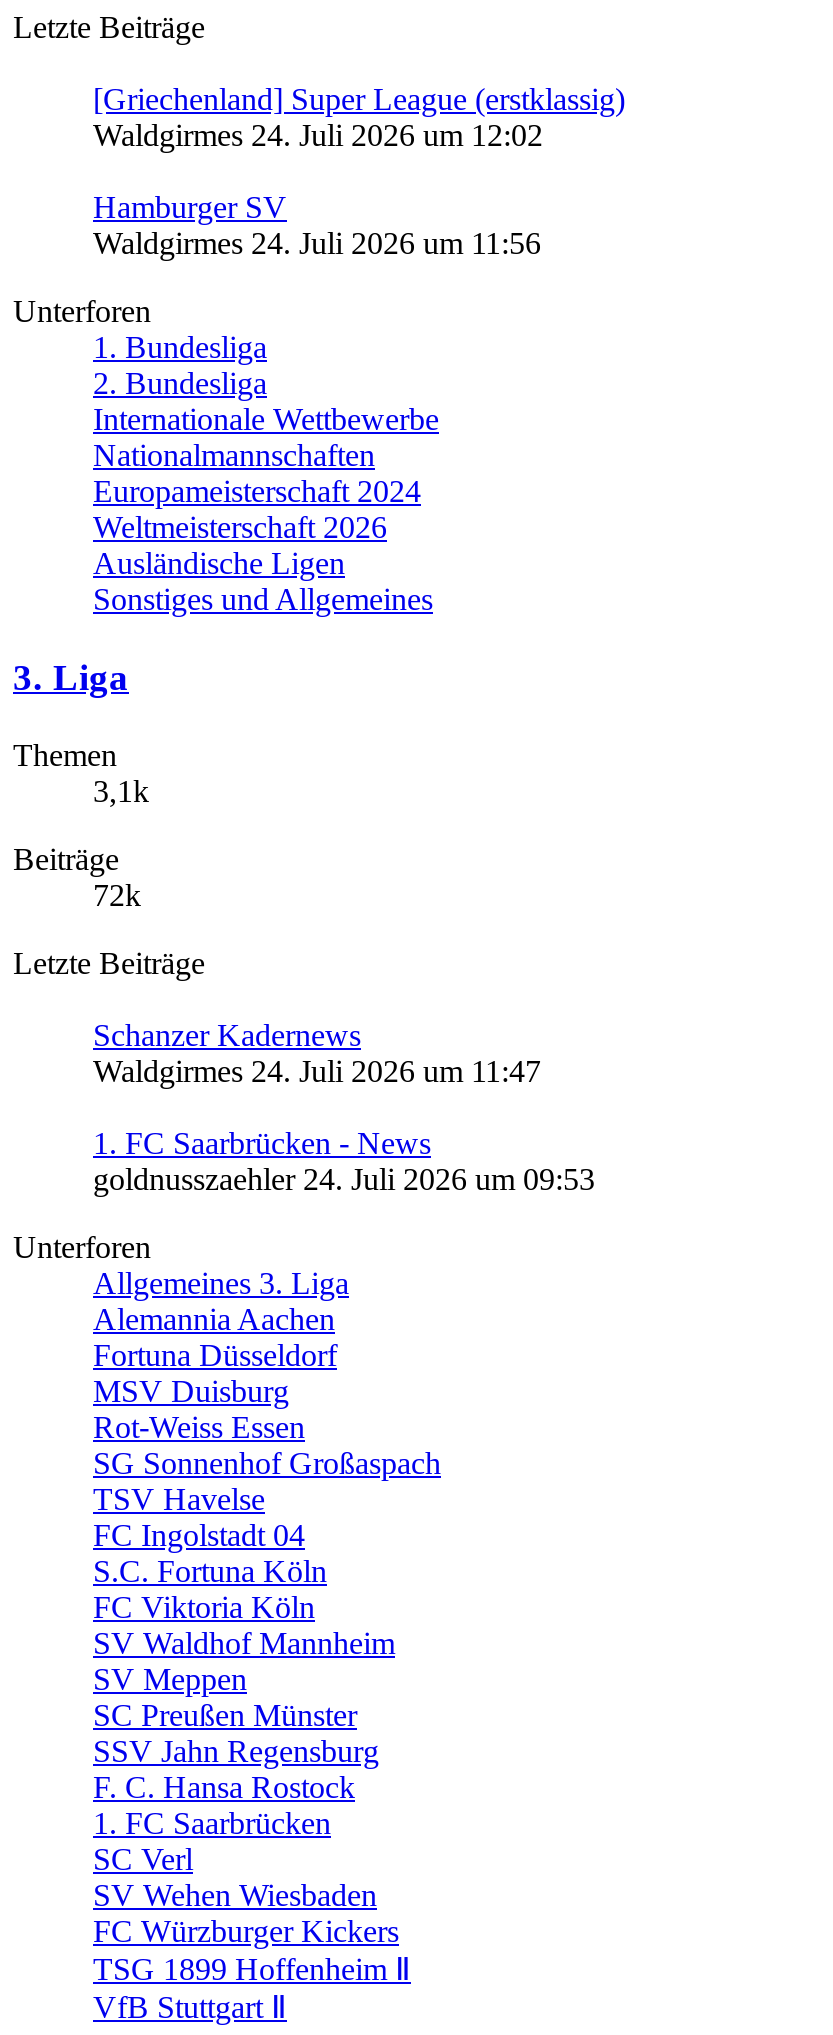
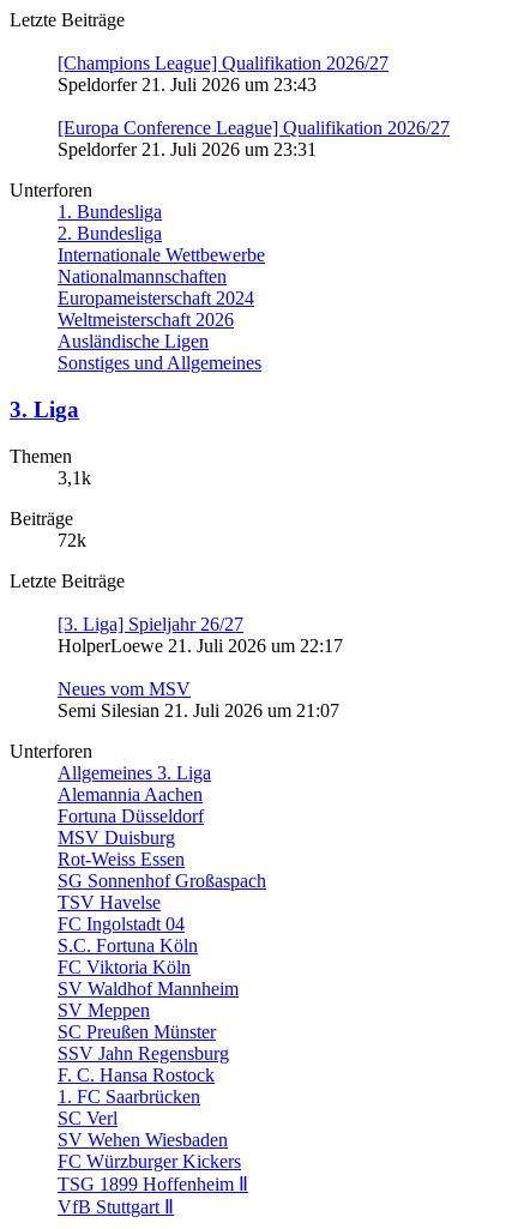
- [Griechenland] Super League (erstklassig)
- Waldgirmes 24. Juli 2026 um 12:02
+ [Champions League] Qualifikation 2026/27
+ Speldorfer 21. Juli 2026 um 23:43

- Hamburger SV
- Waldgirmes 24. Juli 2026 um 11:56
+ [Europa Conference League] Qualifikation 2026/27
+ Speldorfer 21. Juli 2026 um 23:31

- Schanzer Kadernews
- Waldgirmes 24. Juli 2026 um 11:47
+ [3. Liga] Spieljahr 26/27
+ HolperLoewe 21. Juli 2026 um 22:17

- 1. FC Saarbrücken - News
- goldnusszaehler 24. Juli 2026 um 09:53
+ Neues vom MSV
+ Semi Silesian 21. Juli 2026 um 21:07
